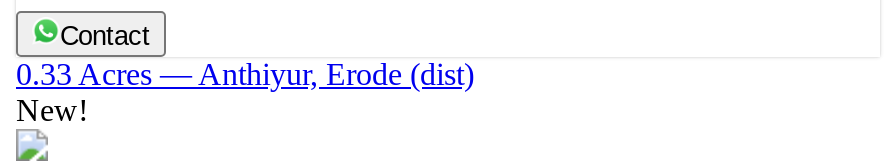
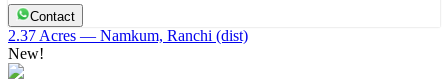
- 0.33 Acres— Anthiyur, Erode (dist)
+ 2.37 Acres— Namkum, Ranchi (dist)
